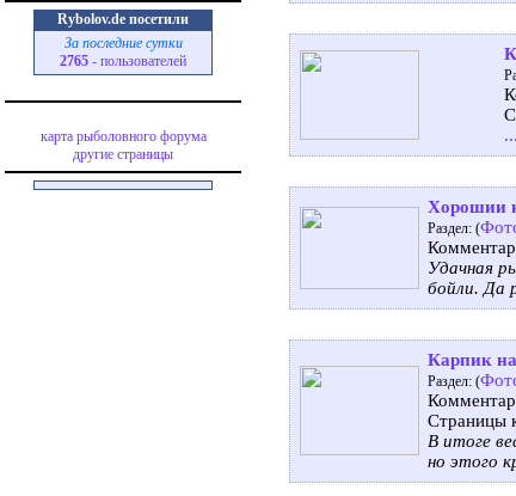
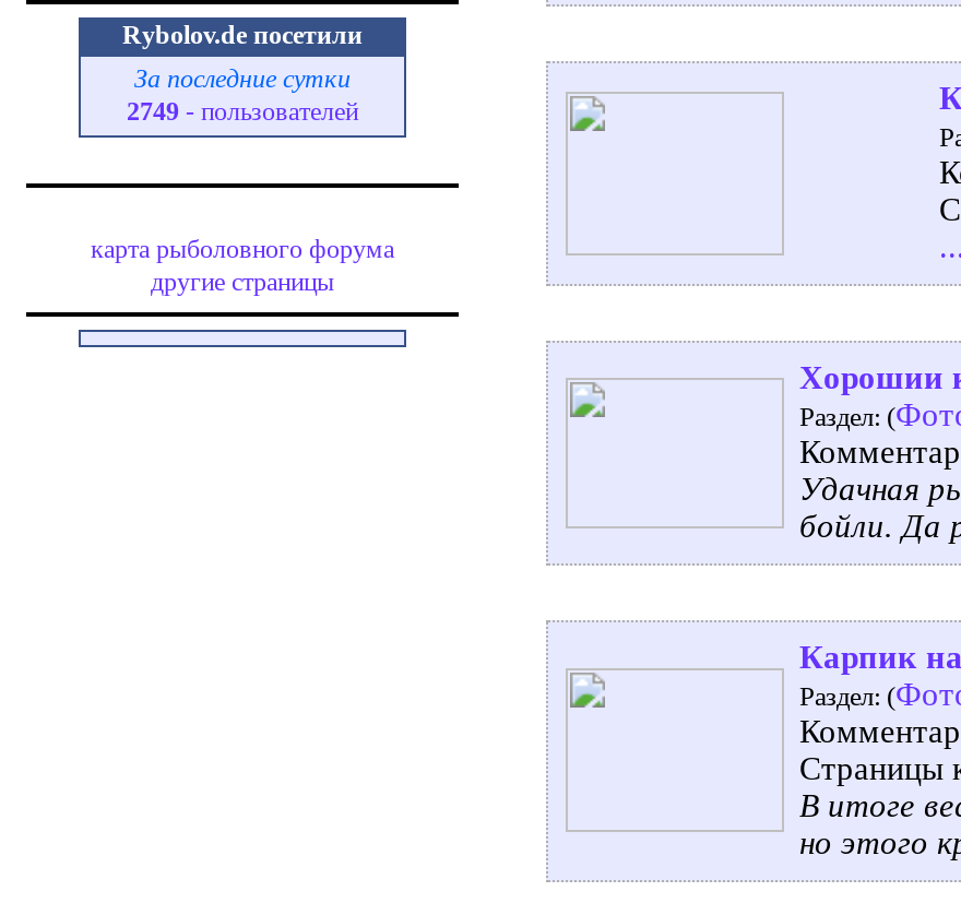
- 2765 - пользователей
+ 2749 - пользователей
